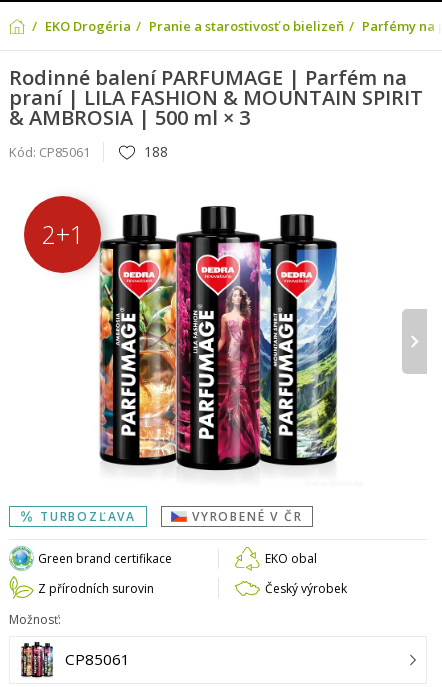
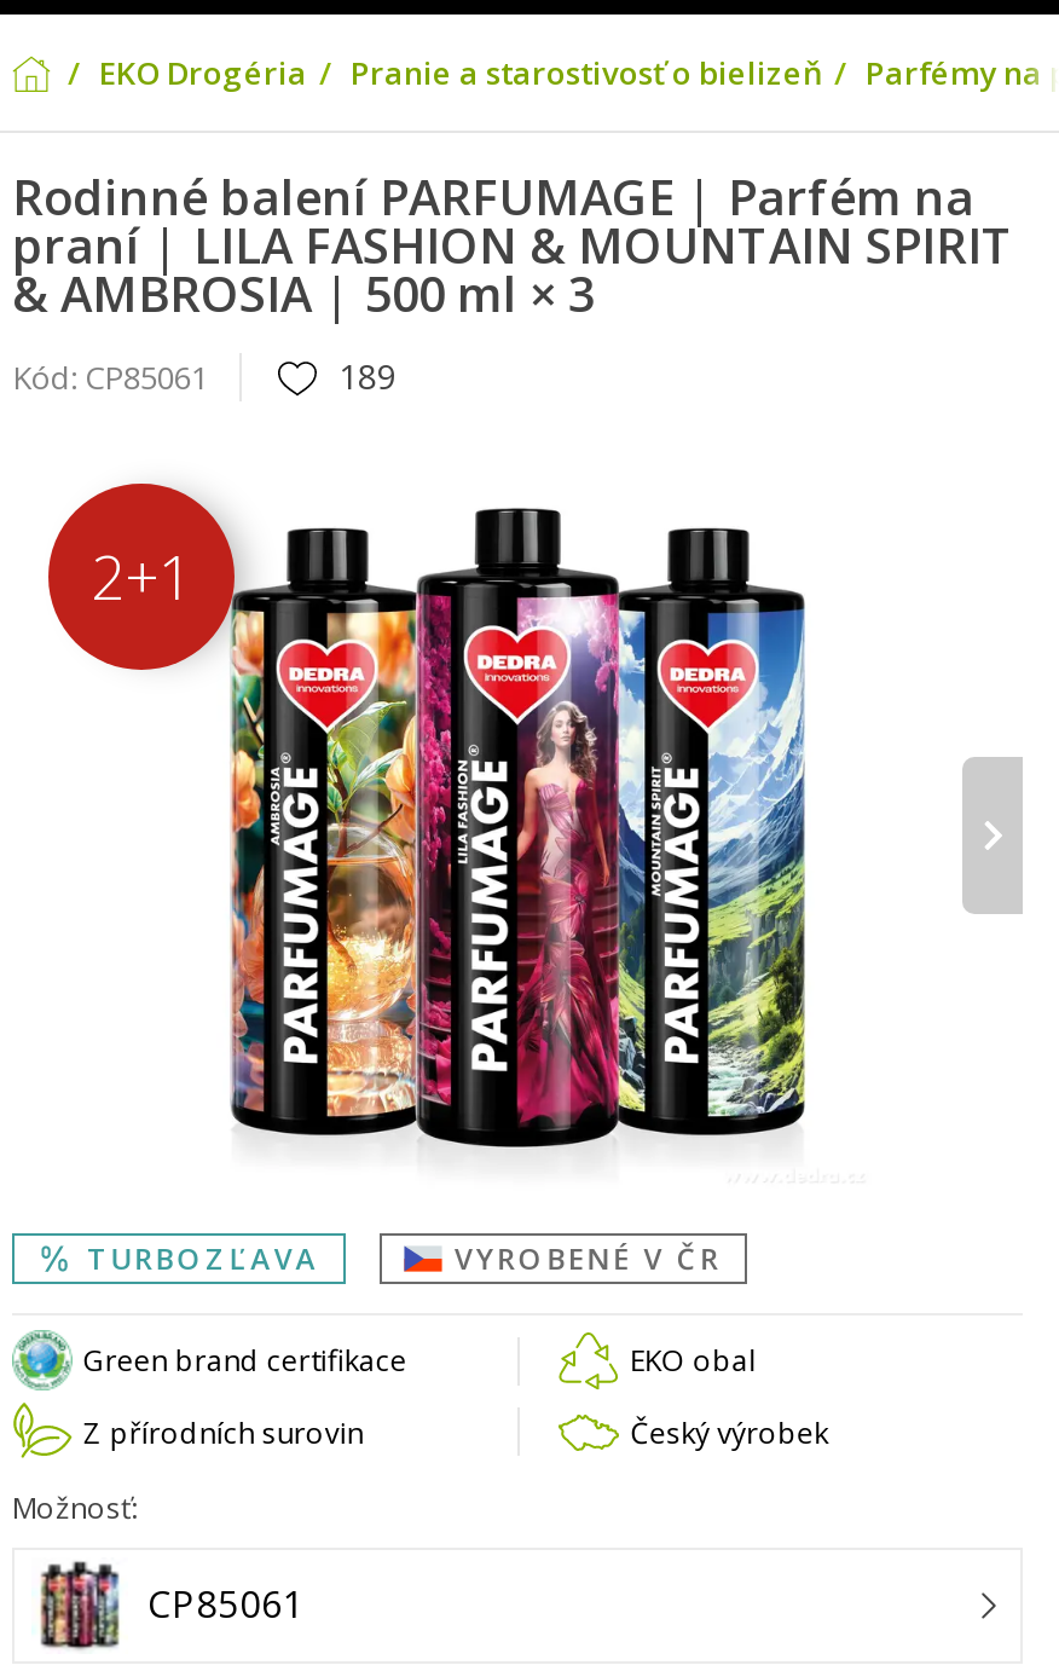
- 188
+ 189
